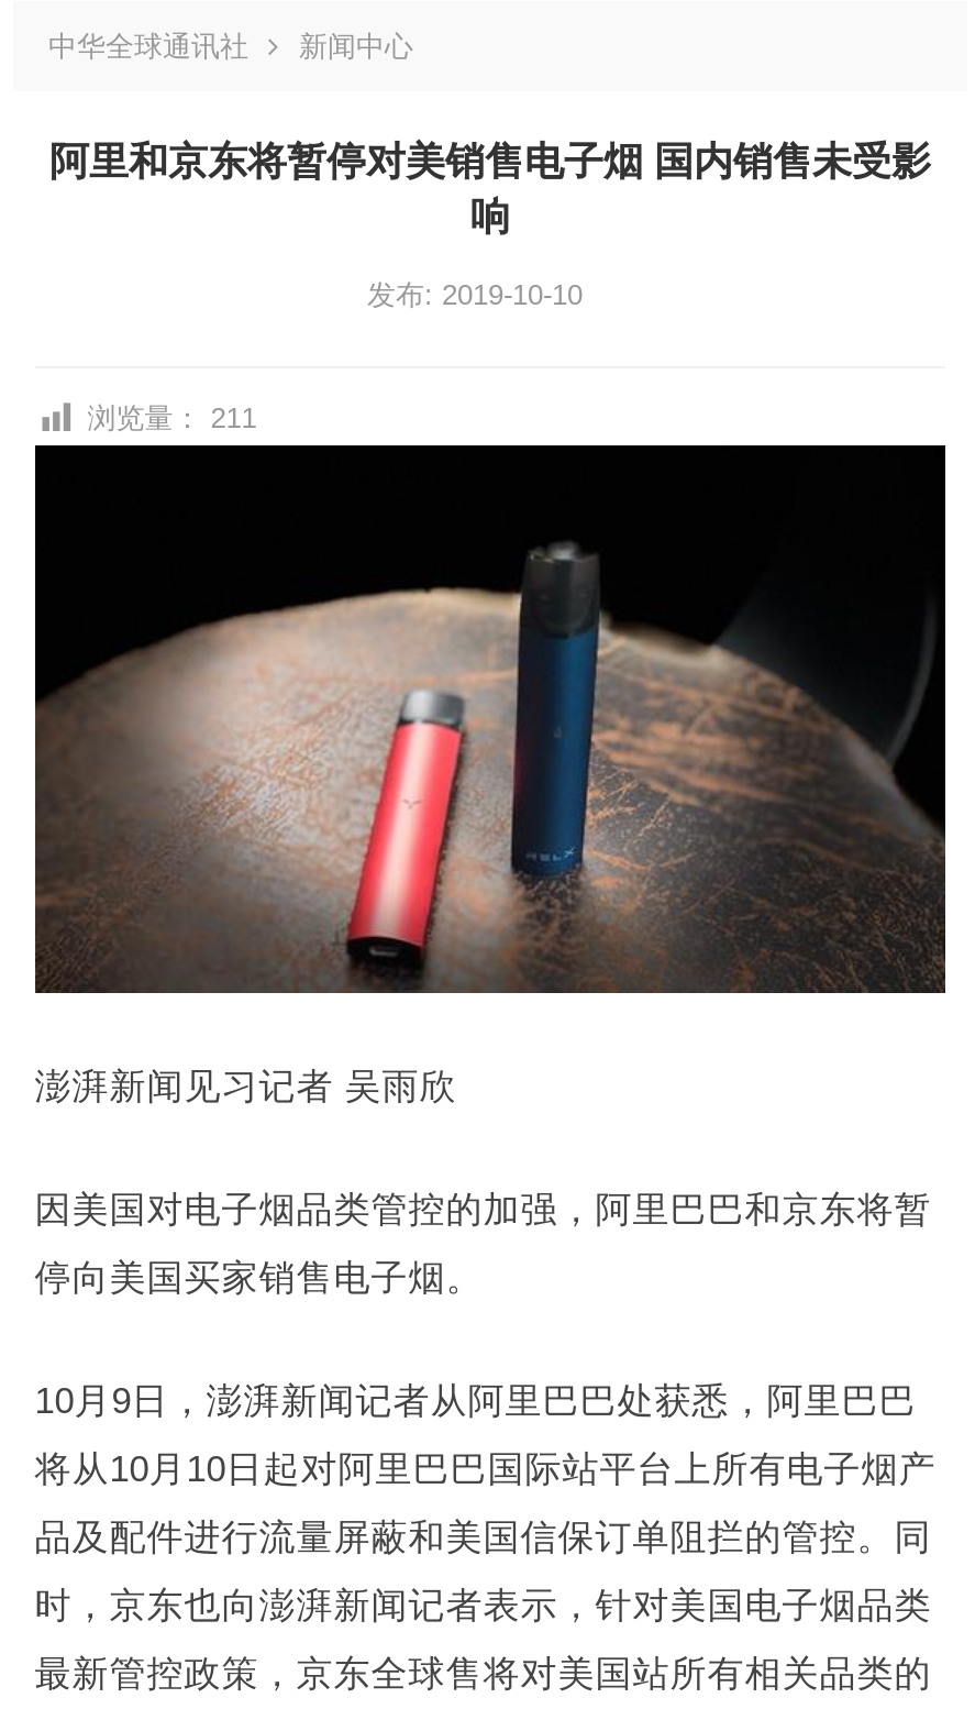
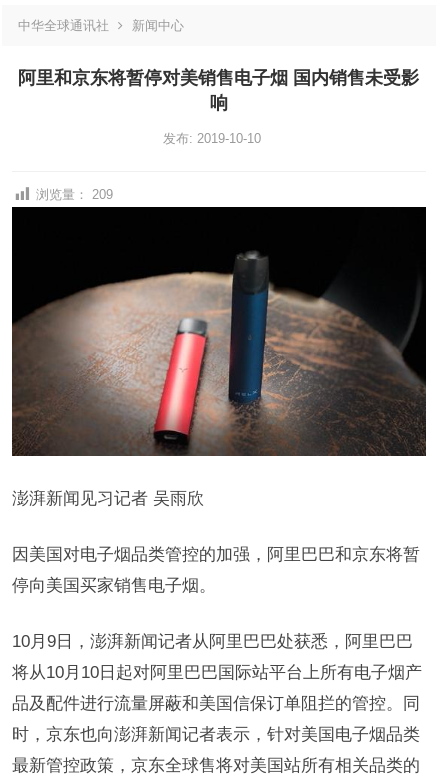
- 浏览量： 211
+ 浏览量： 209
